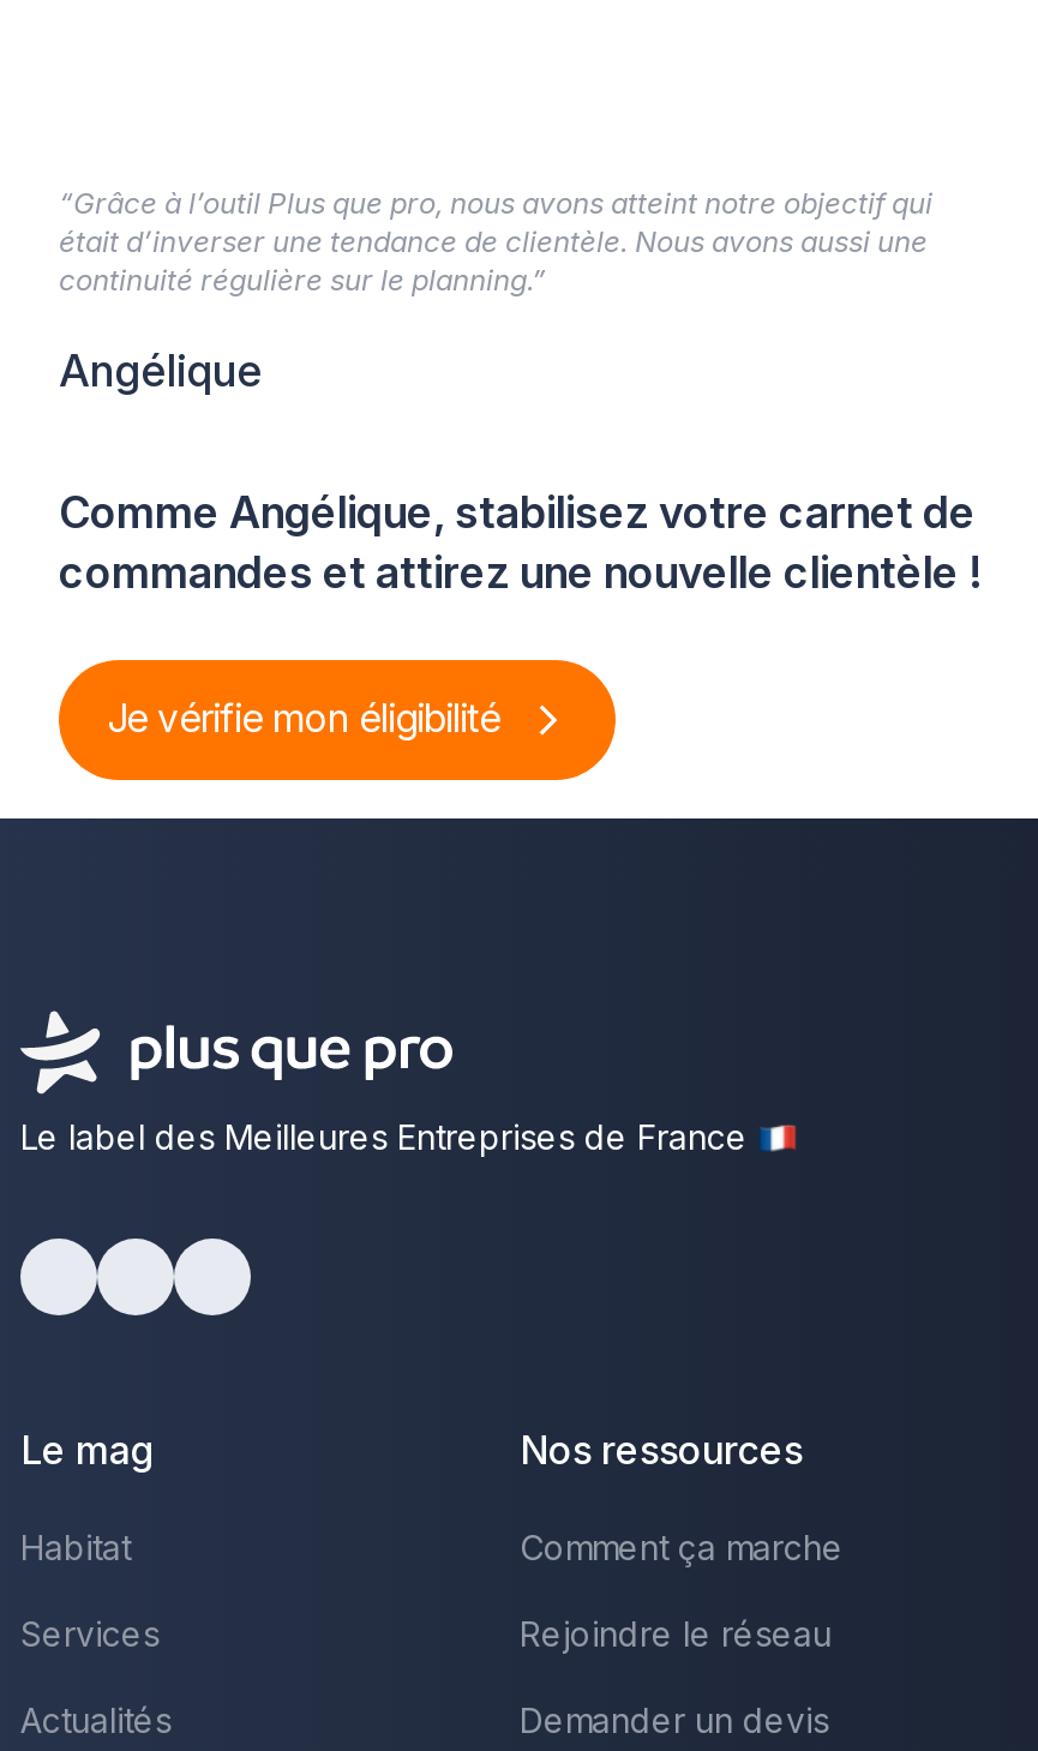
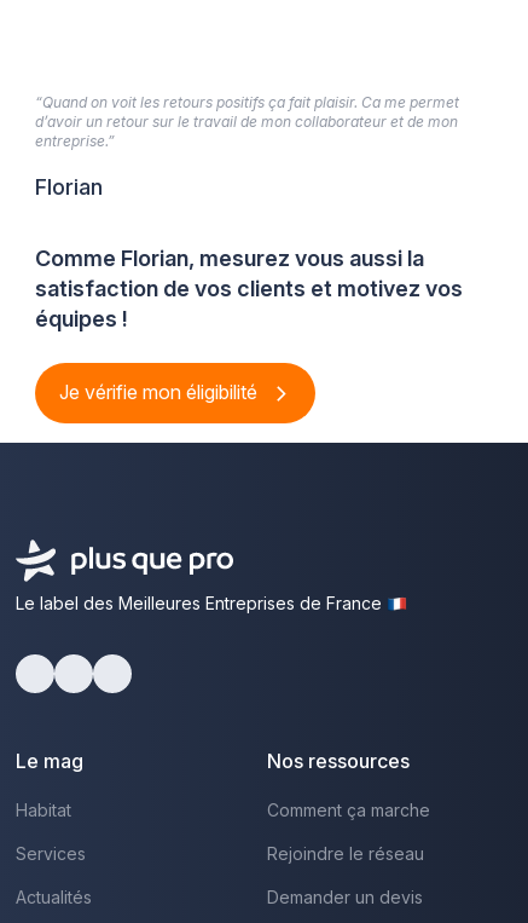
- “Grâce à l’outil Plus que pro, nous avons atteint notre objectif qui
- était d’inverser une tendance de clientèle. Nous avons aussi une
- continuité régulière sur le planning.”
+ “Quand on voit les retours positifs ça fait plaisir. Ca me permet
+ d’avoir un retour sur le travail de mon collaborateur et de mon
+ entreprise.”

- Angélique
+ Florian

- Comme Angélique, stabilisez votre carnet de
- commandes et attirez une nouvelle clientèle !
+ Comme Florian, mesurez vous aussi la
+ satisfaction de vos clients et motivez vos
+ équipes !
